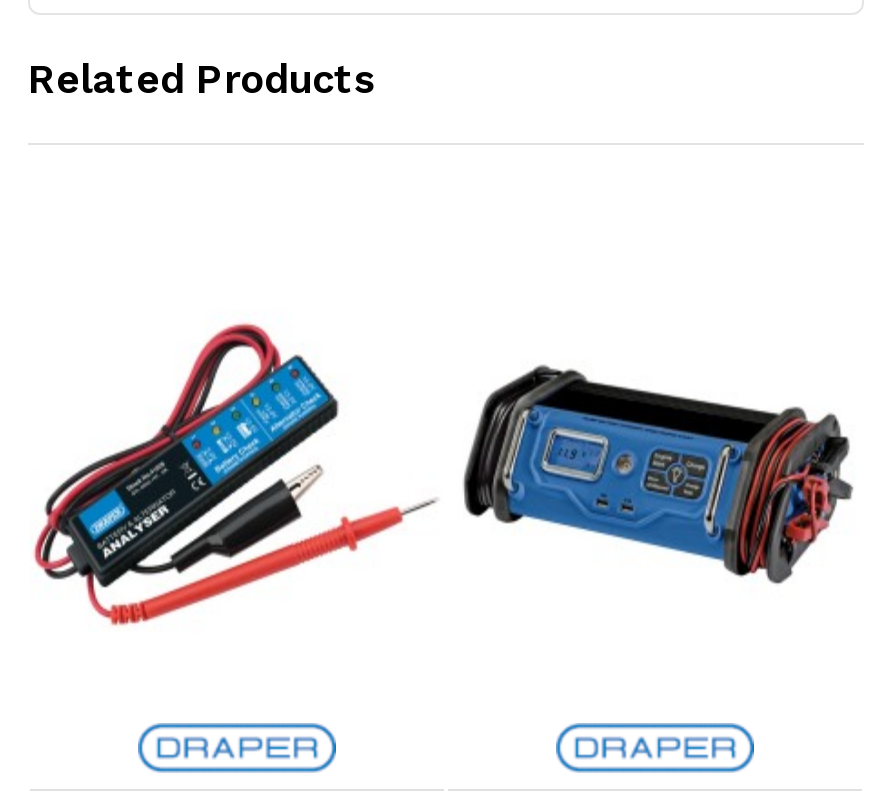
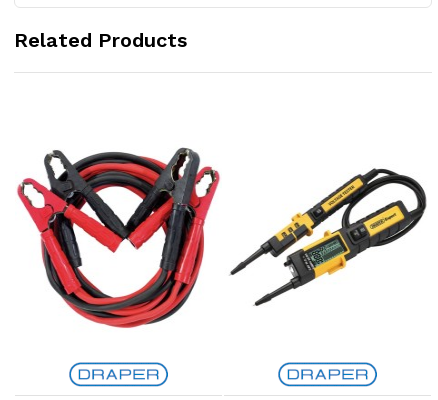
- [image]
+ [image]

- [image]
+ [image]
